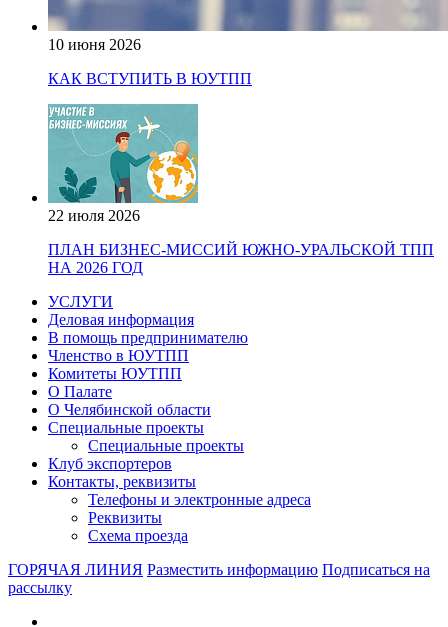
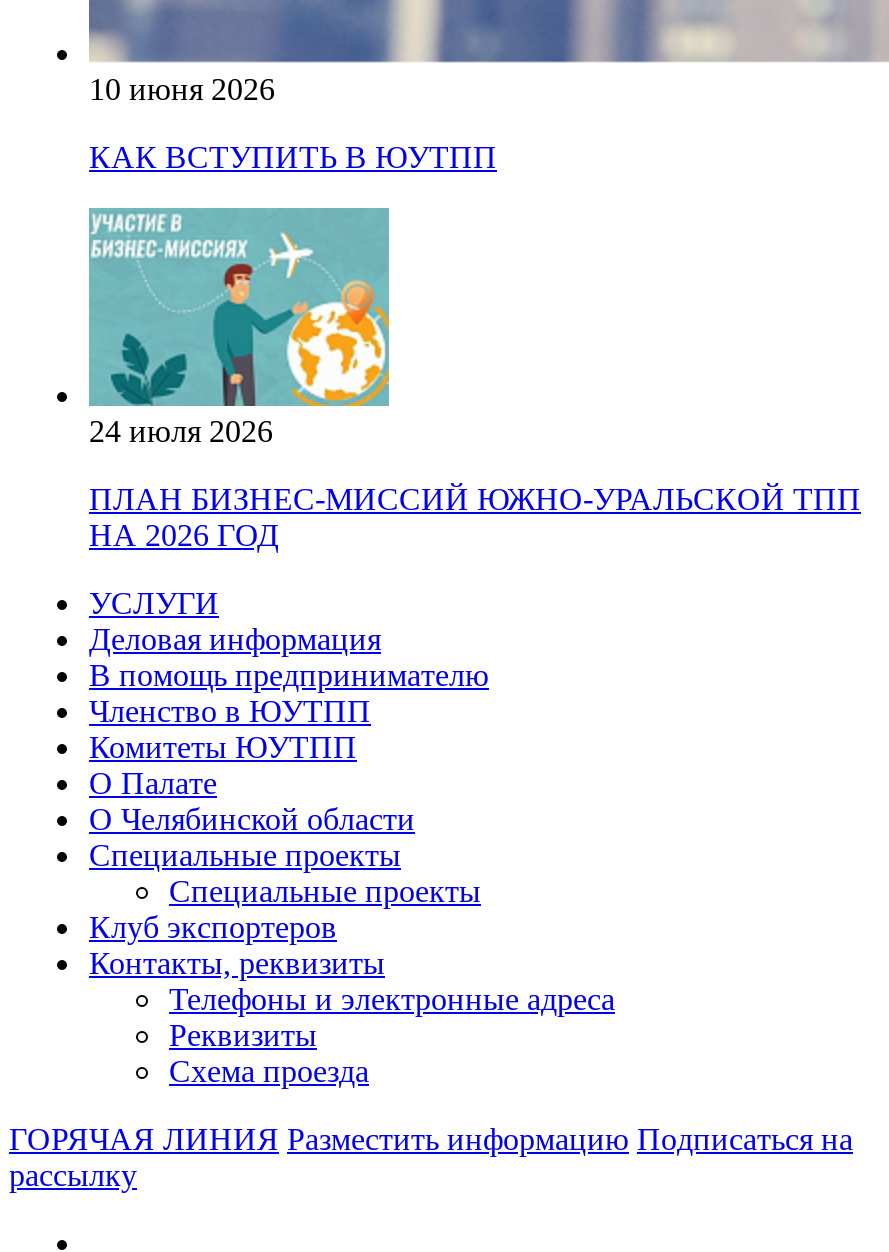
- 22 июля 2026
+ 24 июля 2026
